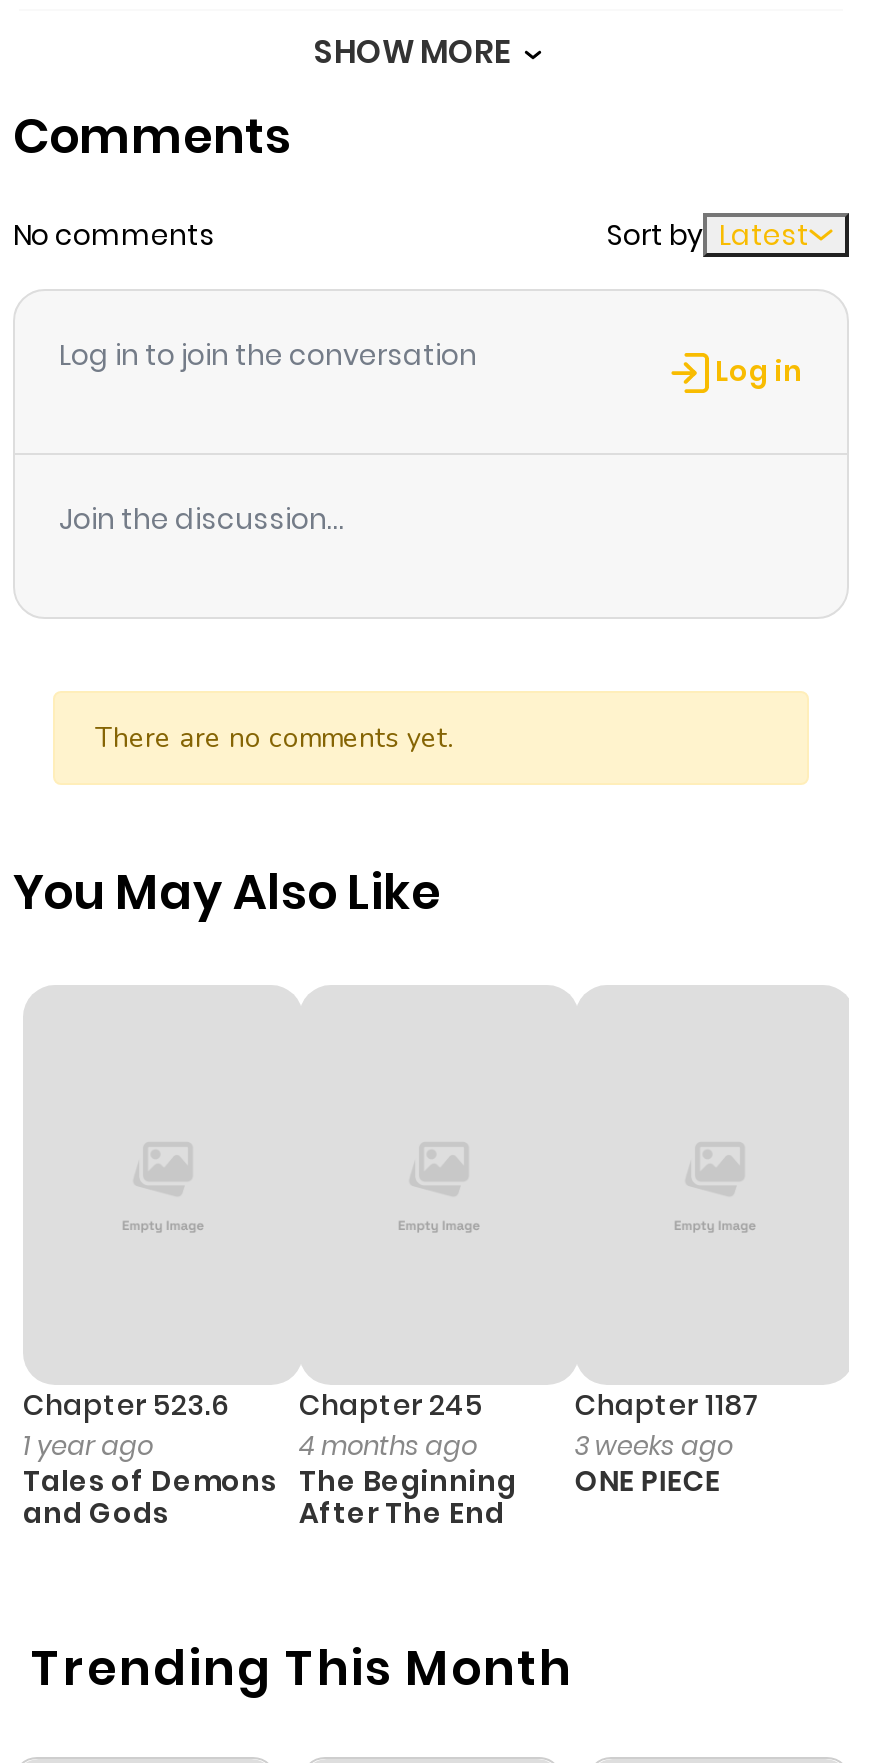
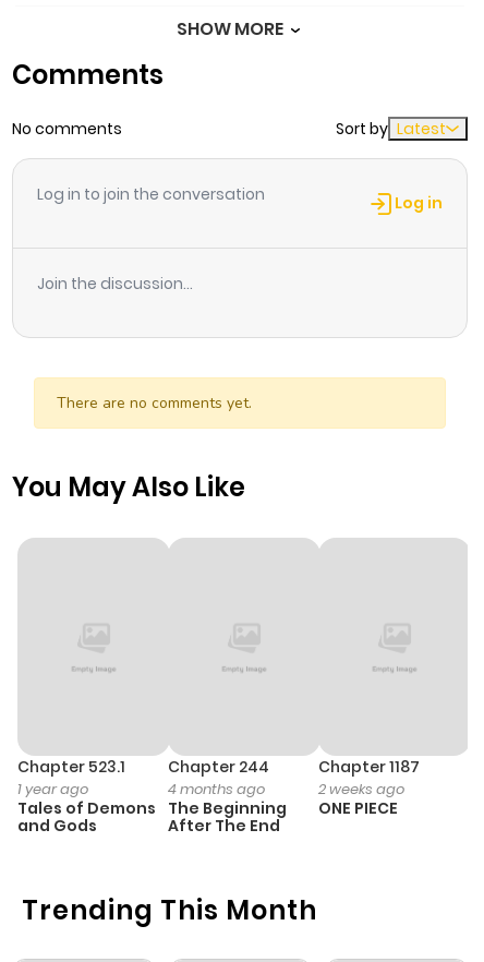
- Chapter 523.6
+ Chapter 523.1

- Chapter 245
+ Chapter 244

- 3 weeks ago
+ 2 weeks ago
